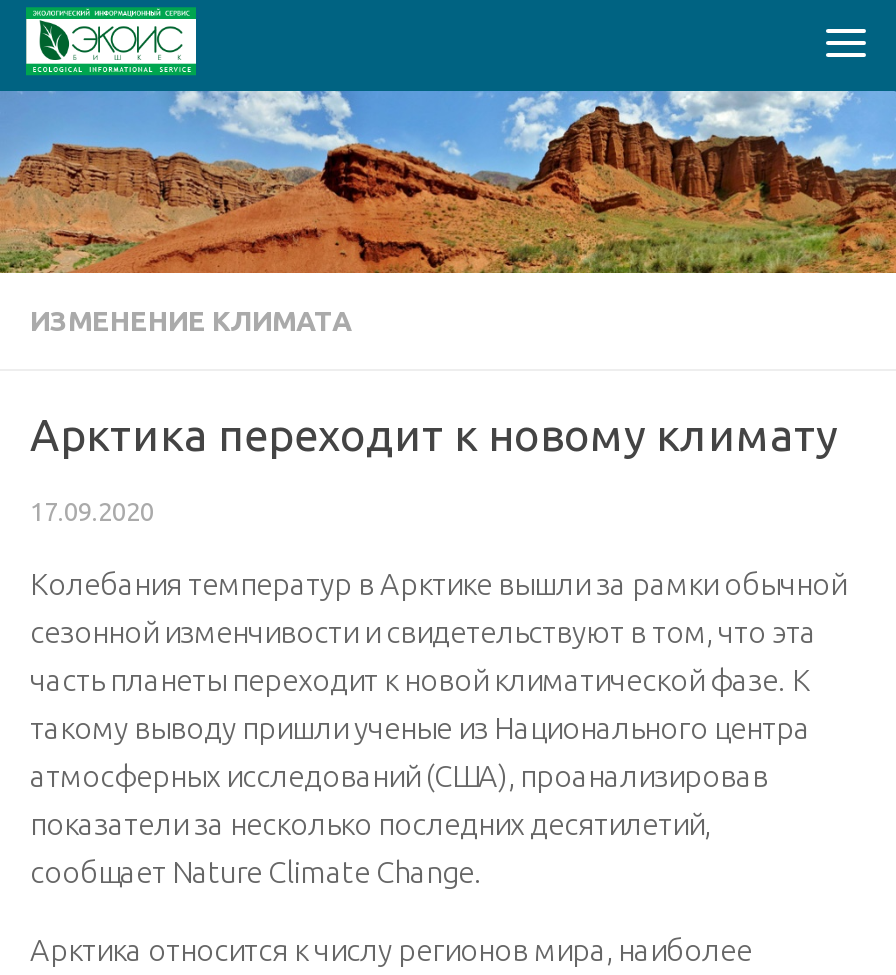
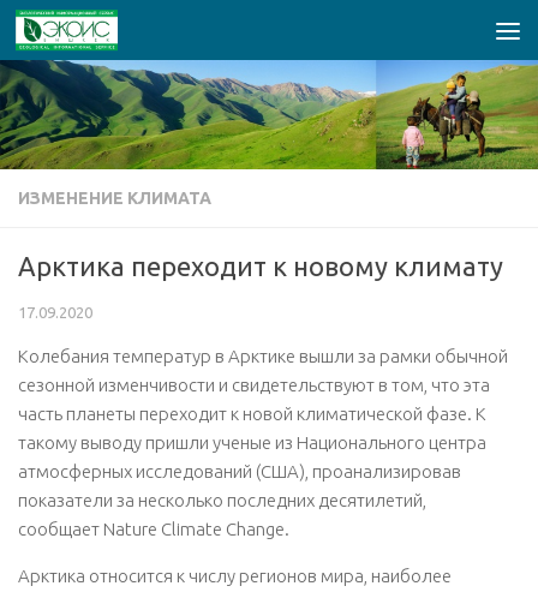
- [image]
+ [image]
